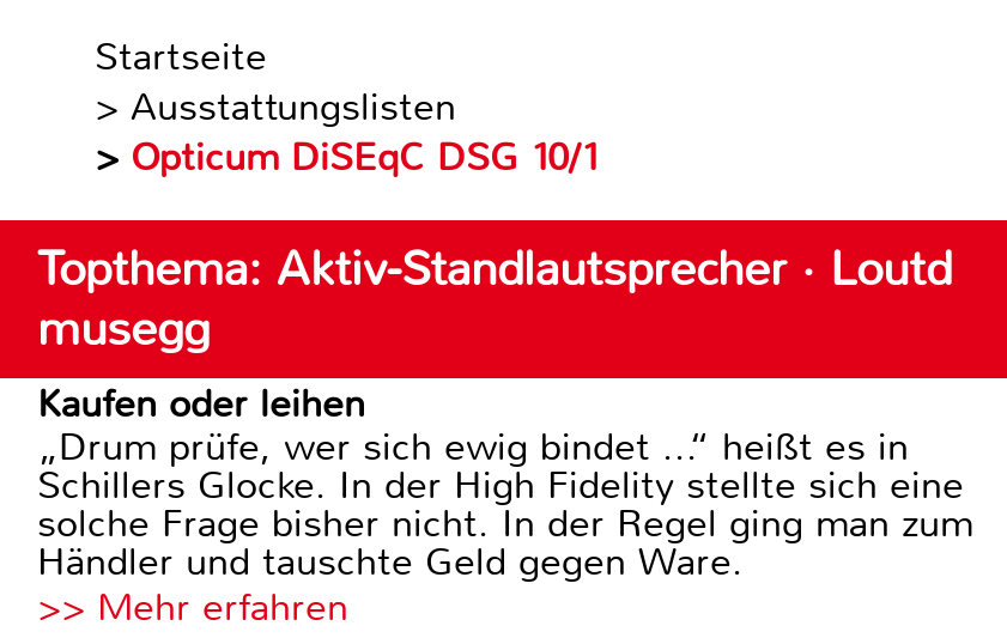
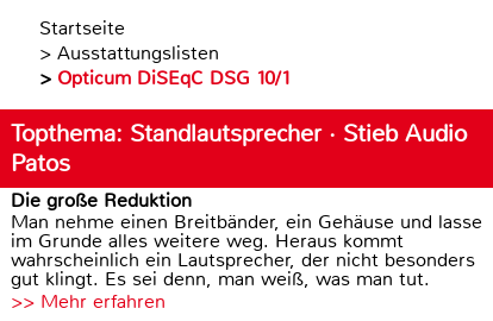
- Topthema: Aktiv-Standlautsprecher · Loutd
- musegg
- Kaufen oder leihen
- „Drum prüfe, wer sich ewig bindet ...“ heißt es in
- Schillers Glocke. In der High Fidelity stellte sich eine
- solche Frage bisher nicht. In der Regel ging man zum
- Händler und tauschte Geld gegen Ware.
+ Topthema: Standlautsprecher · Stieb Audio
+ Patos
+ Die große Reduktion
+ Man nehme einen Breitbänder, ein Gehäuse und lasse
+ im Grunde alles weitere weg. Heraus kommt
+ wahrscheinlich ein Lautsprecher, der nicht besonders
+ gut klingt. Es sei denn, man weiß, was man tut.
